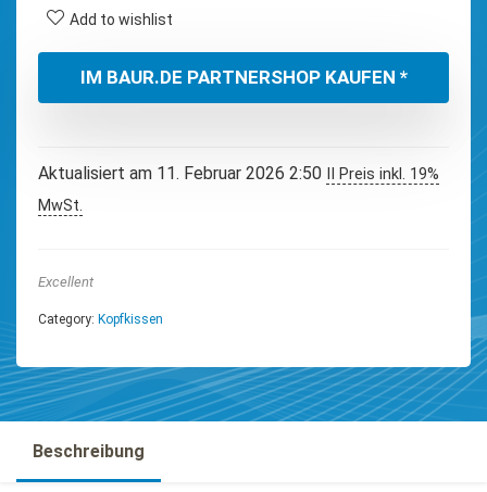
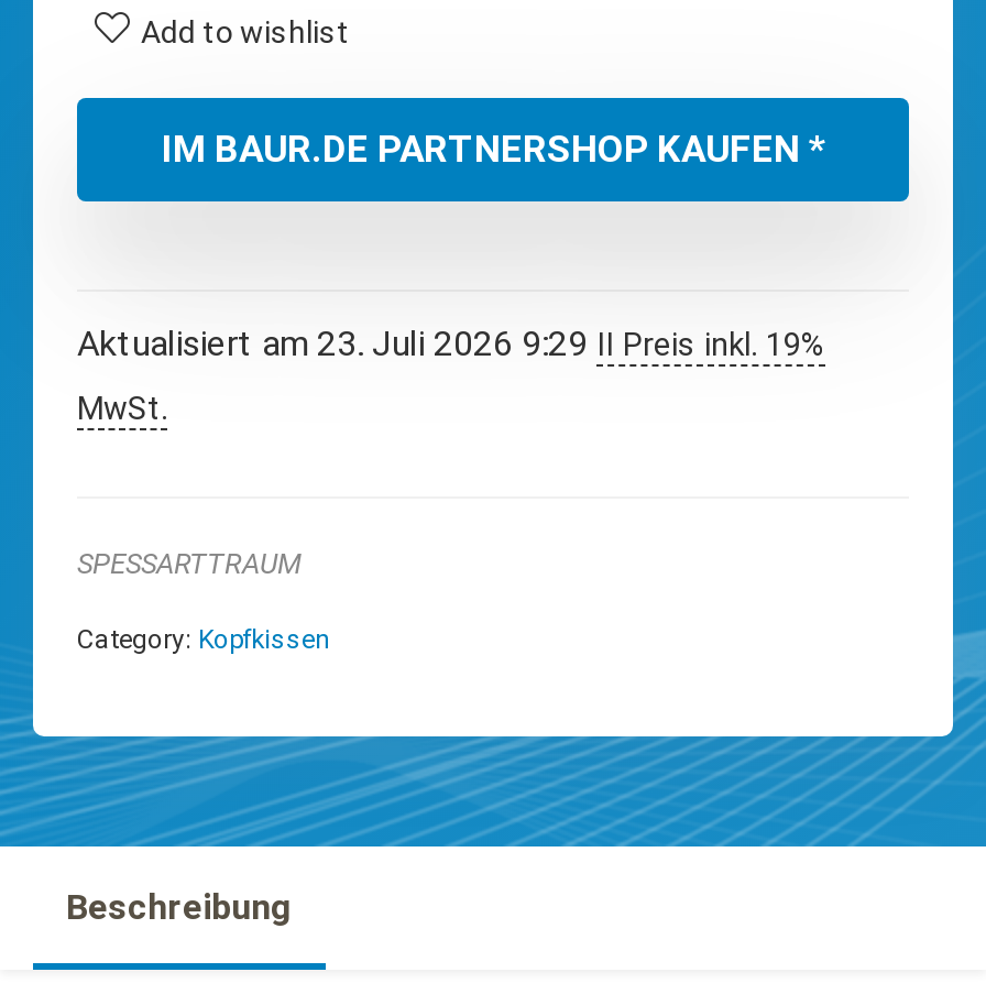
- Aktualisiert am 11. Februar 2026 2:50 II Preis inkl. 19%
+ Aktualisiert am 23. Juli 2026 9:29 II Preis inkl. 19%

- Excellent
+ SPESSARTTRAUM
